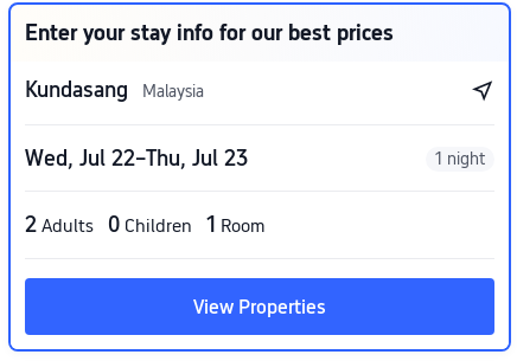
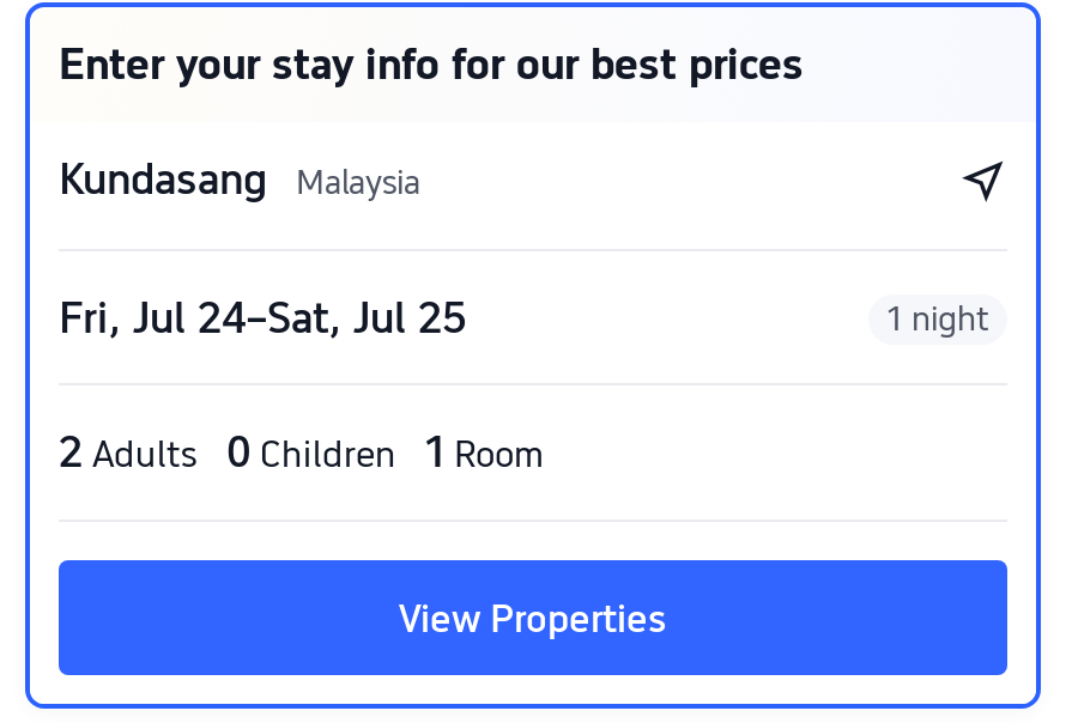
- Wed, Jul 22–Thu, Jul 23
+ Fri, Jul 24–Sat, Jul 25
